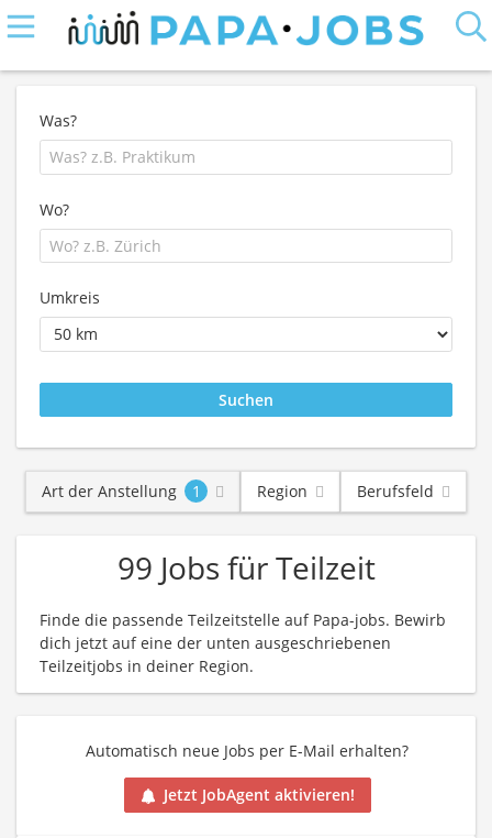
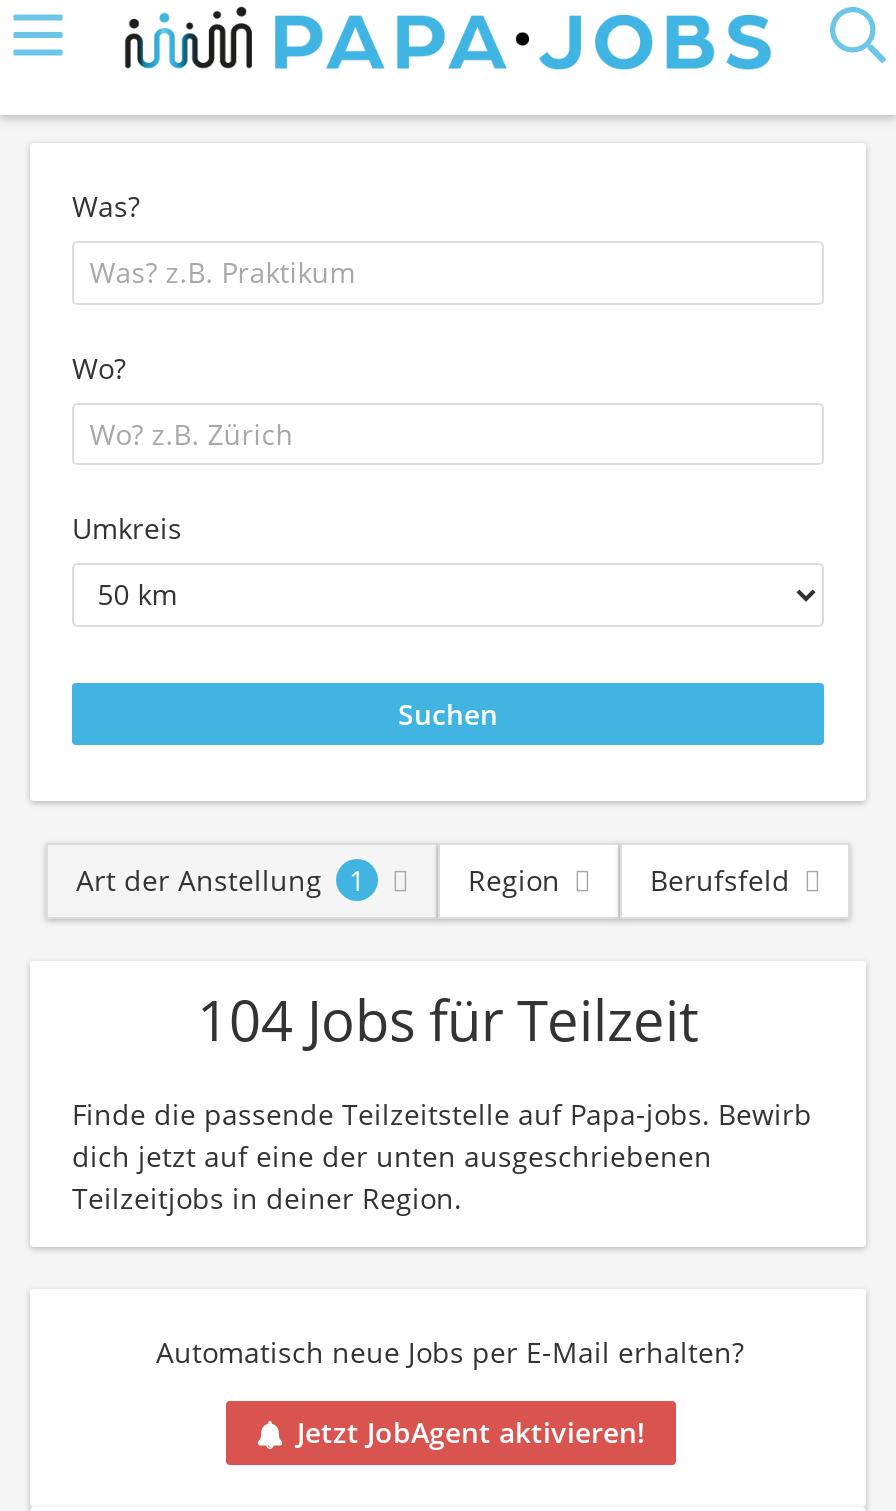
- 99 Jobs für Teilzeit
+ 104 Jobs für Teilzeit
